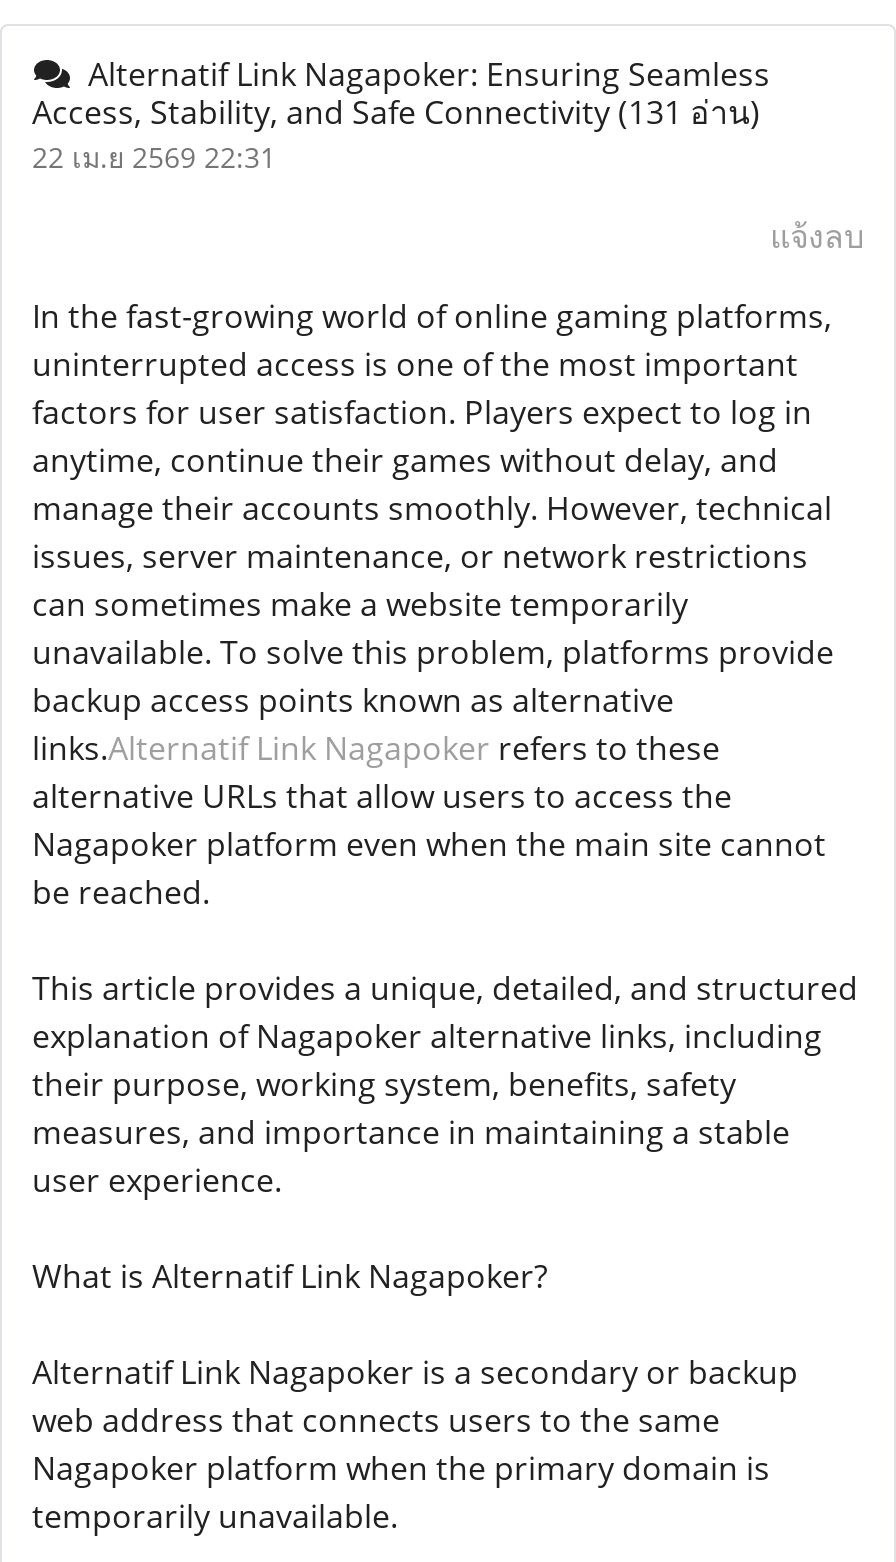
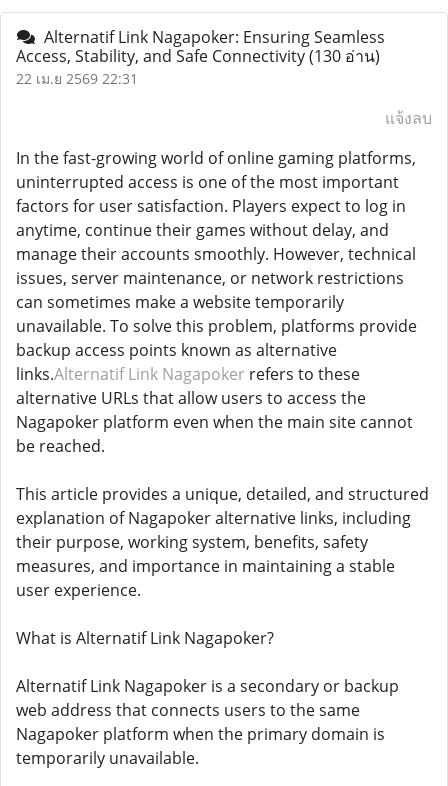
- Access, Stability, and Safe Connectivity(131 อ่าน)
+ Access, Stability, and Safe Connectivity(130 อ่าน)
